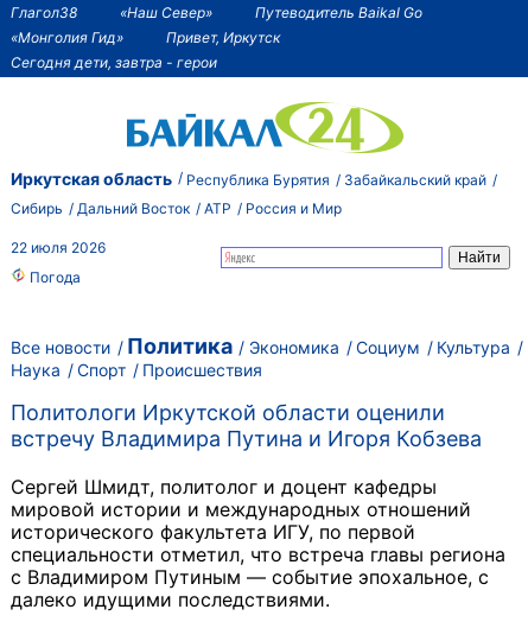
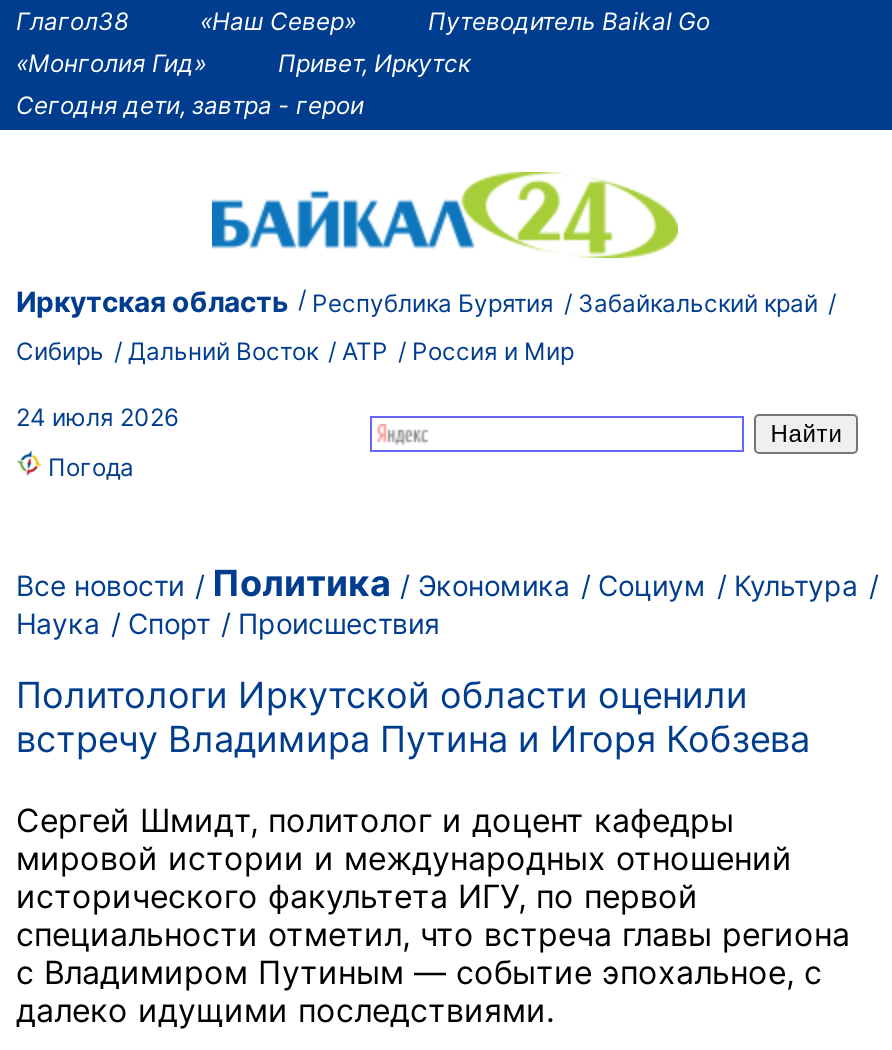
- 22 июля 2026
+ 24 июля 2026
